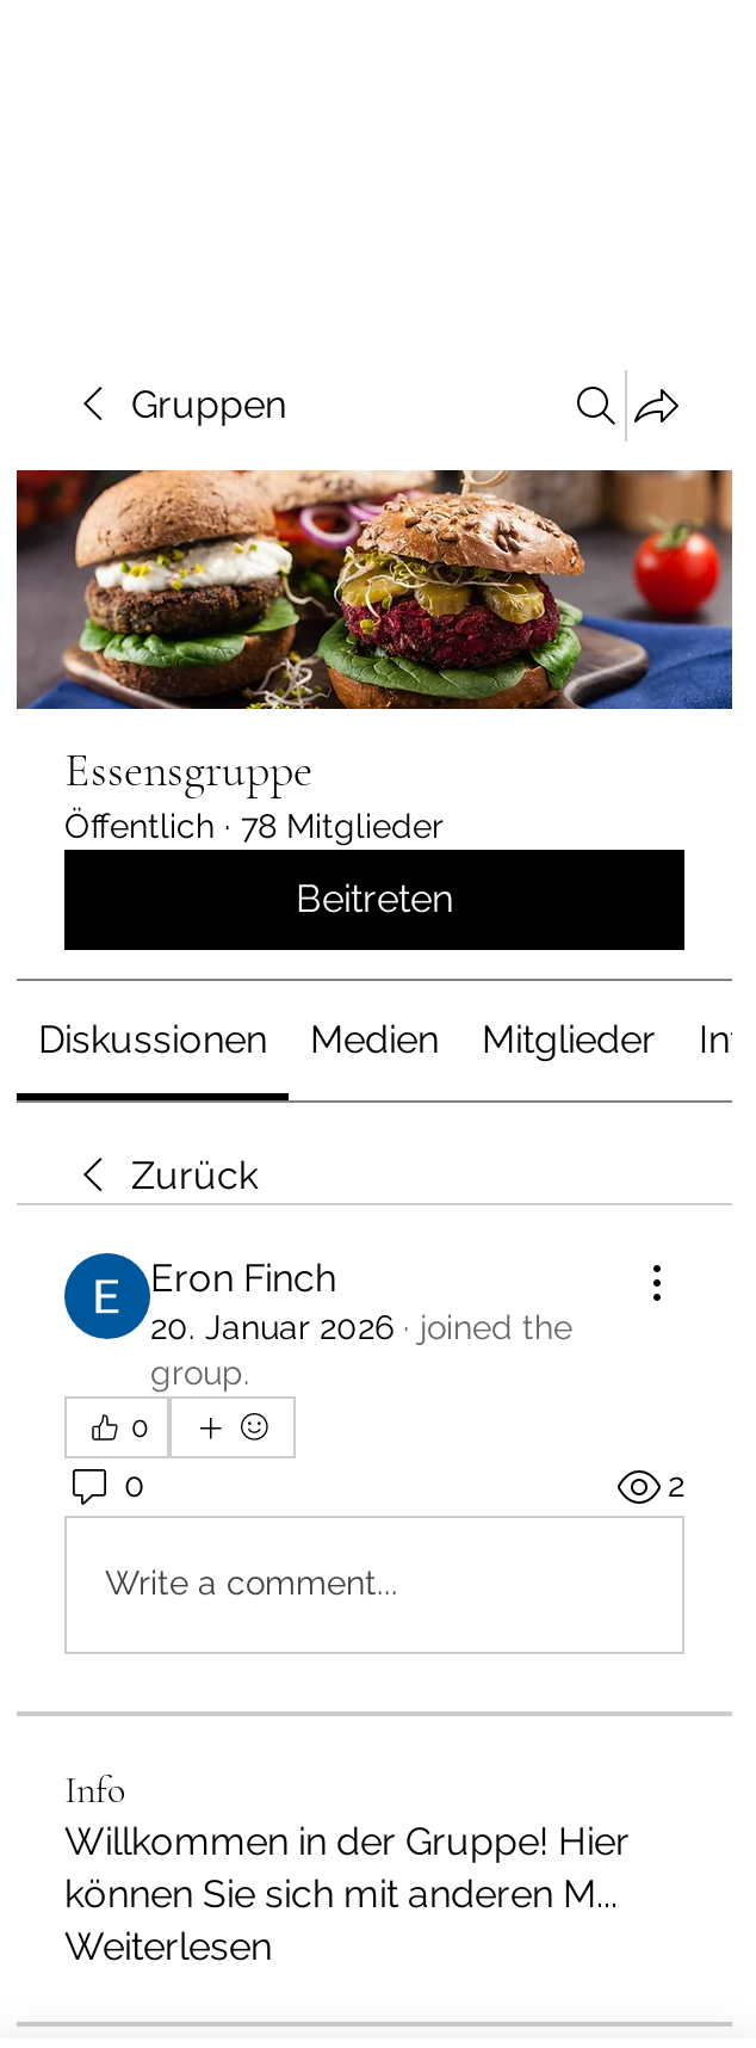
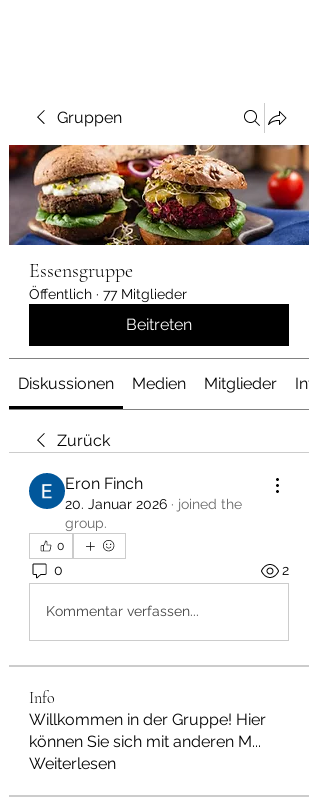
- Öffentlich · 78 Mitglieder
+ Öffentlich · 77 Mitglieder

- Write a comment...
+ Kommentar verfassen...
